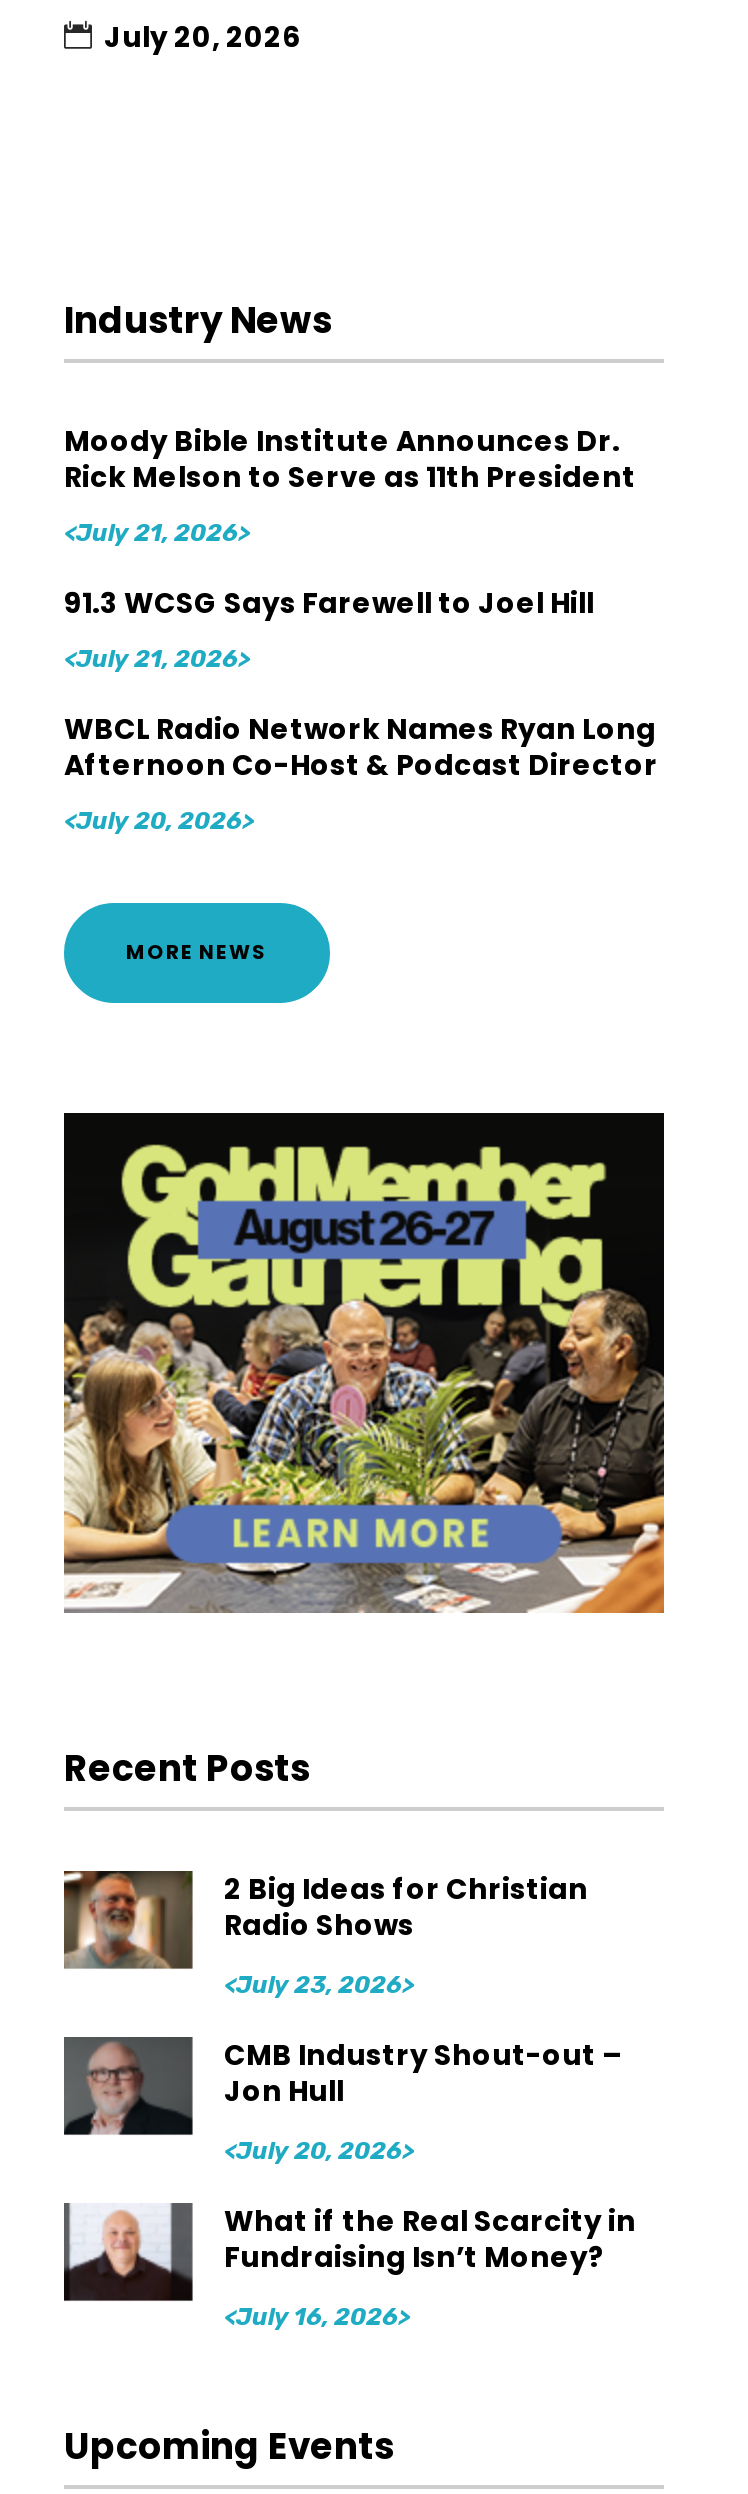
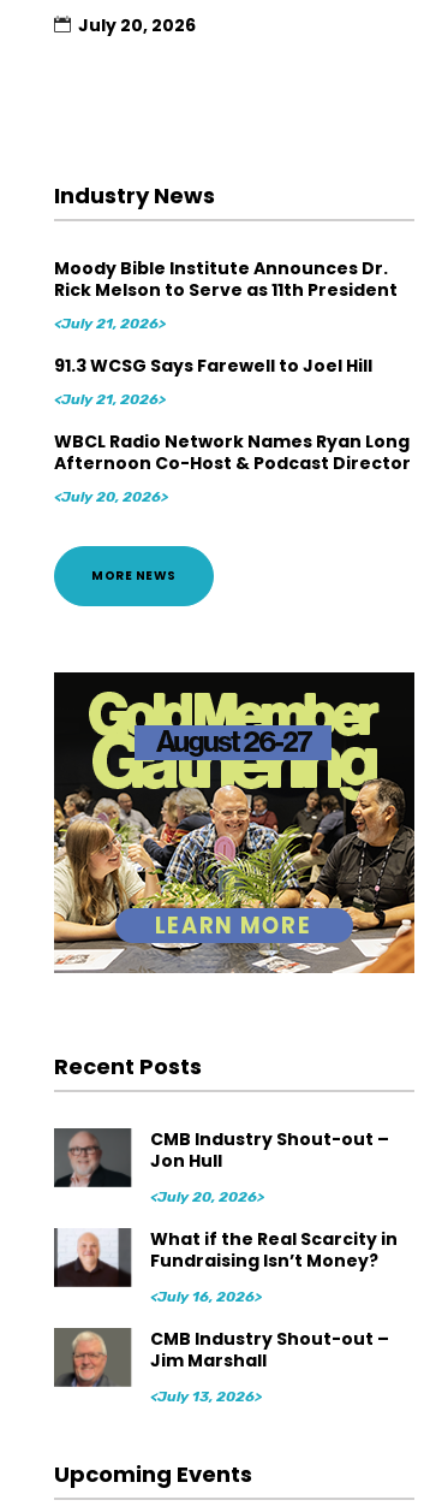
- [image]
- 2 Big Ideas for Christian
- Radio Shows
- <July 23, 2026>

moved up: [image] | CMB Industry Shout-out – | Jon Hull | <July 20, 2026> | What if the Real Scarcity in | Fundraising Isn’t Money? | <July 16, 2026>

+ [image]
+ CMB Industry Shout-out –
+ Jim Marshall
+ <July 13, 2026>
